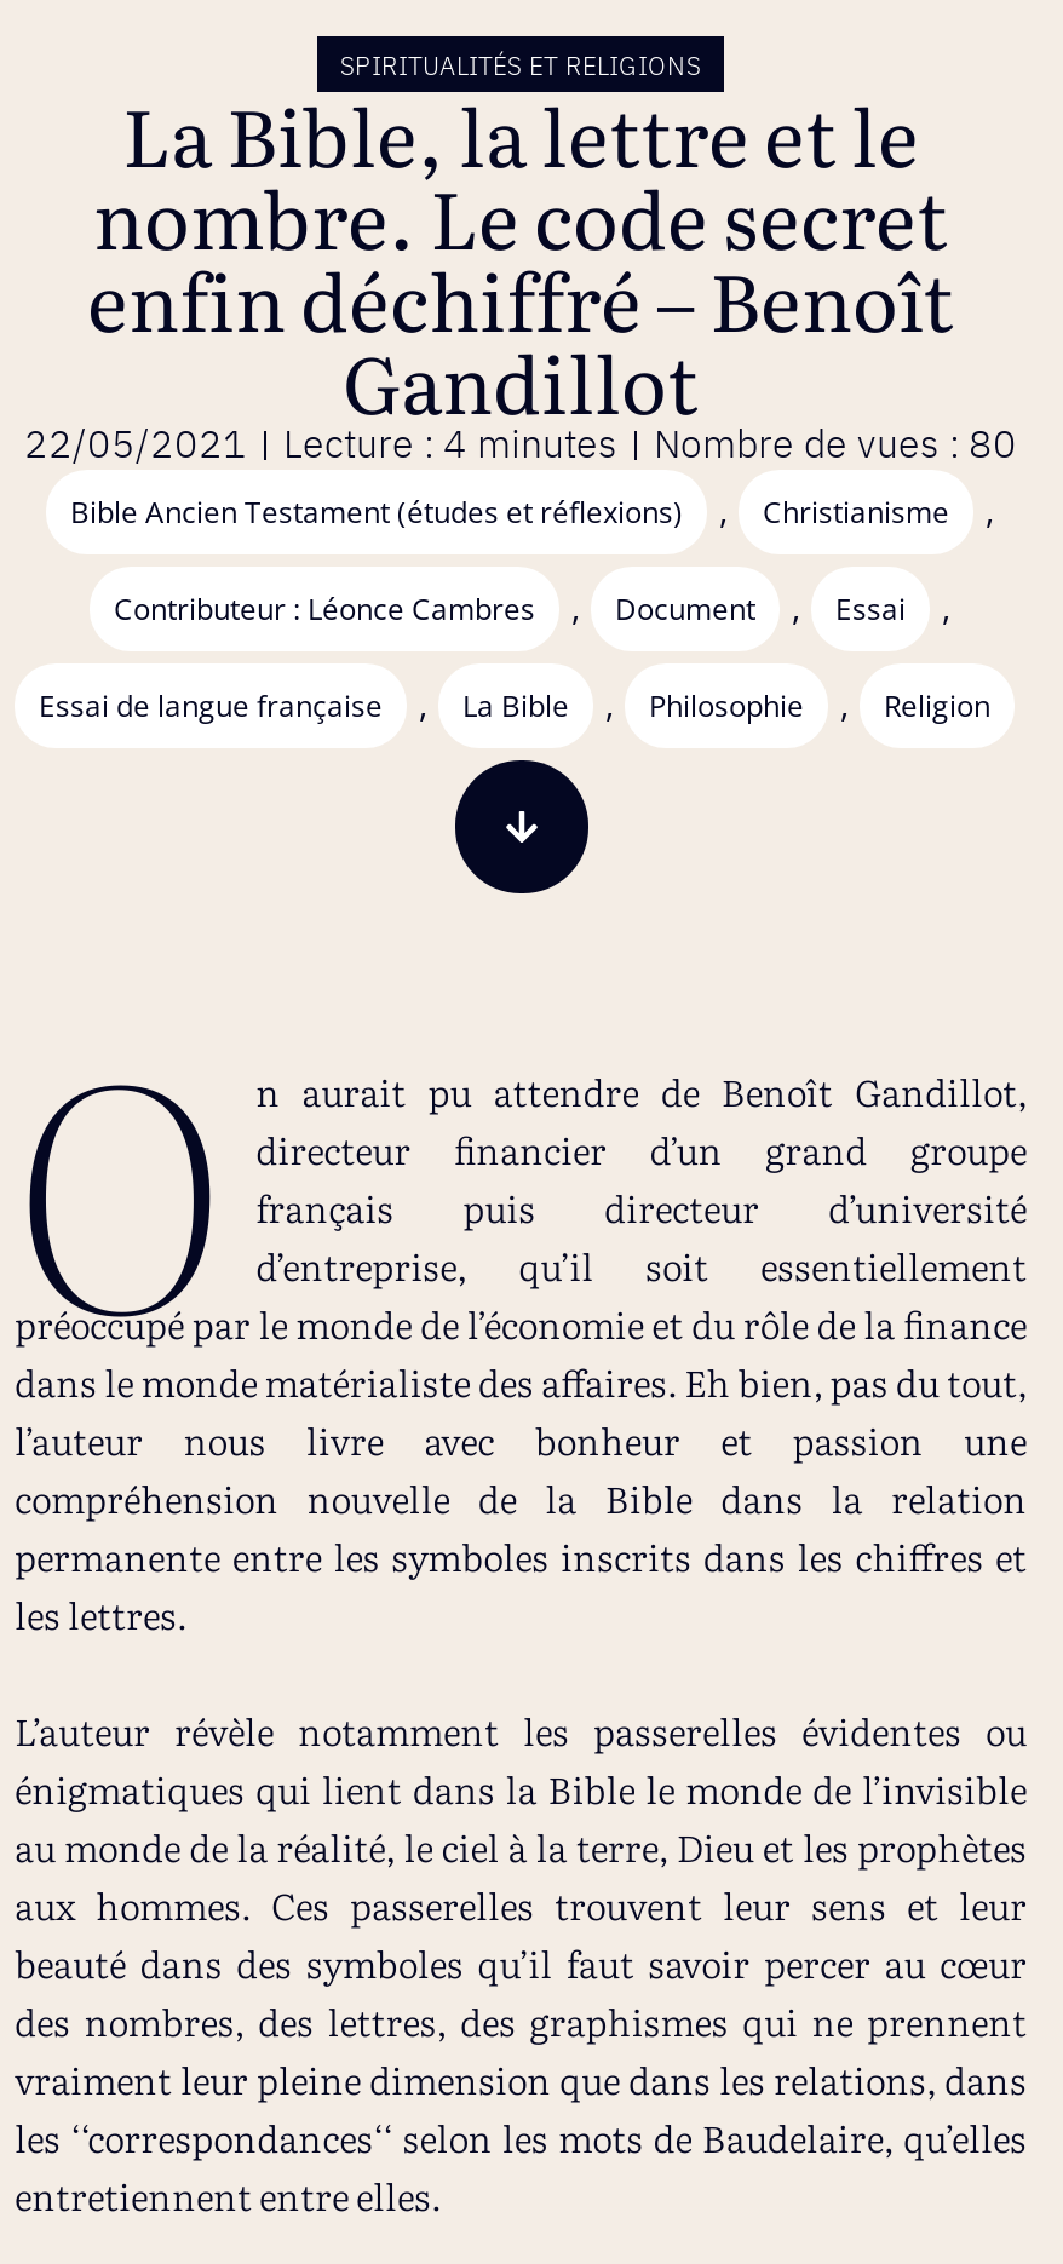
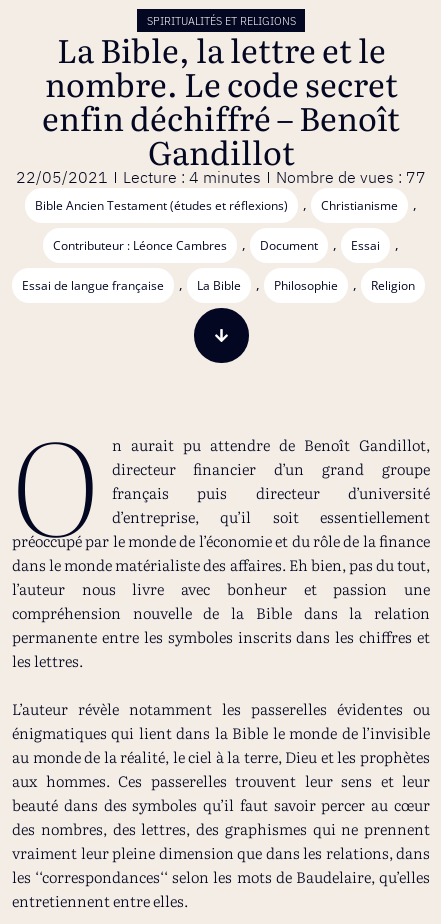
- Nombre de vues : 80
+ Nombre de vues : 77
